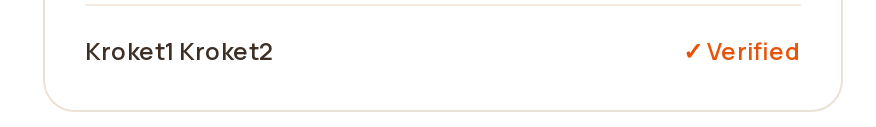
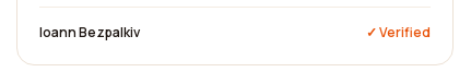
- Kroket1 Kroket2
+ Ioann Bezpalkiv
